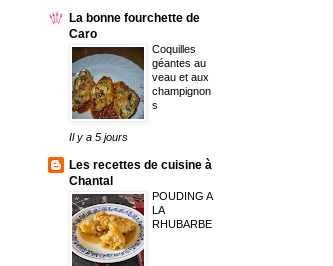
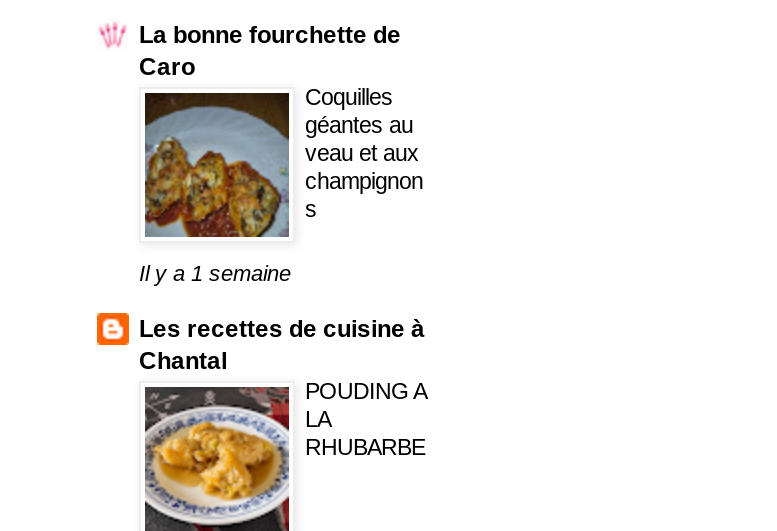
- Il y a 5 jours
+ Il y a 1 semaine
